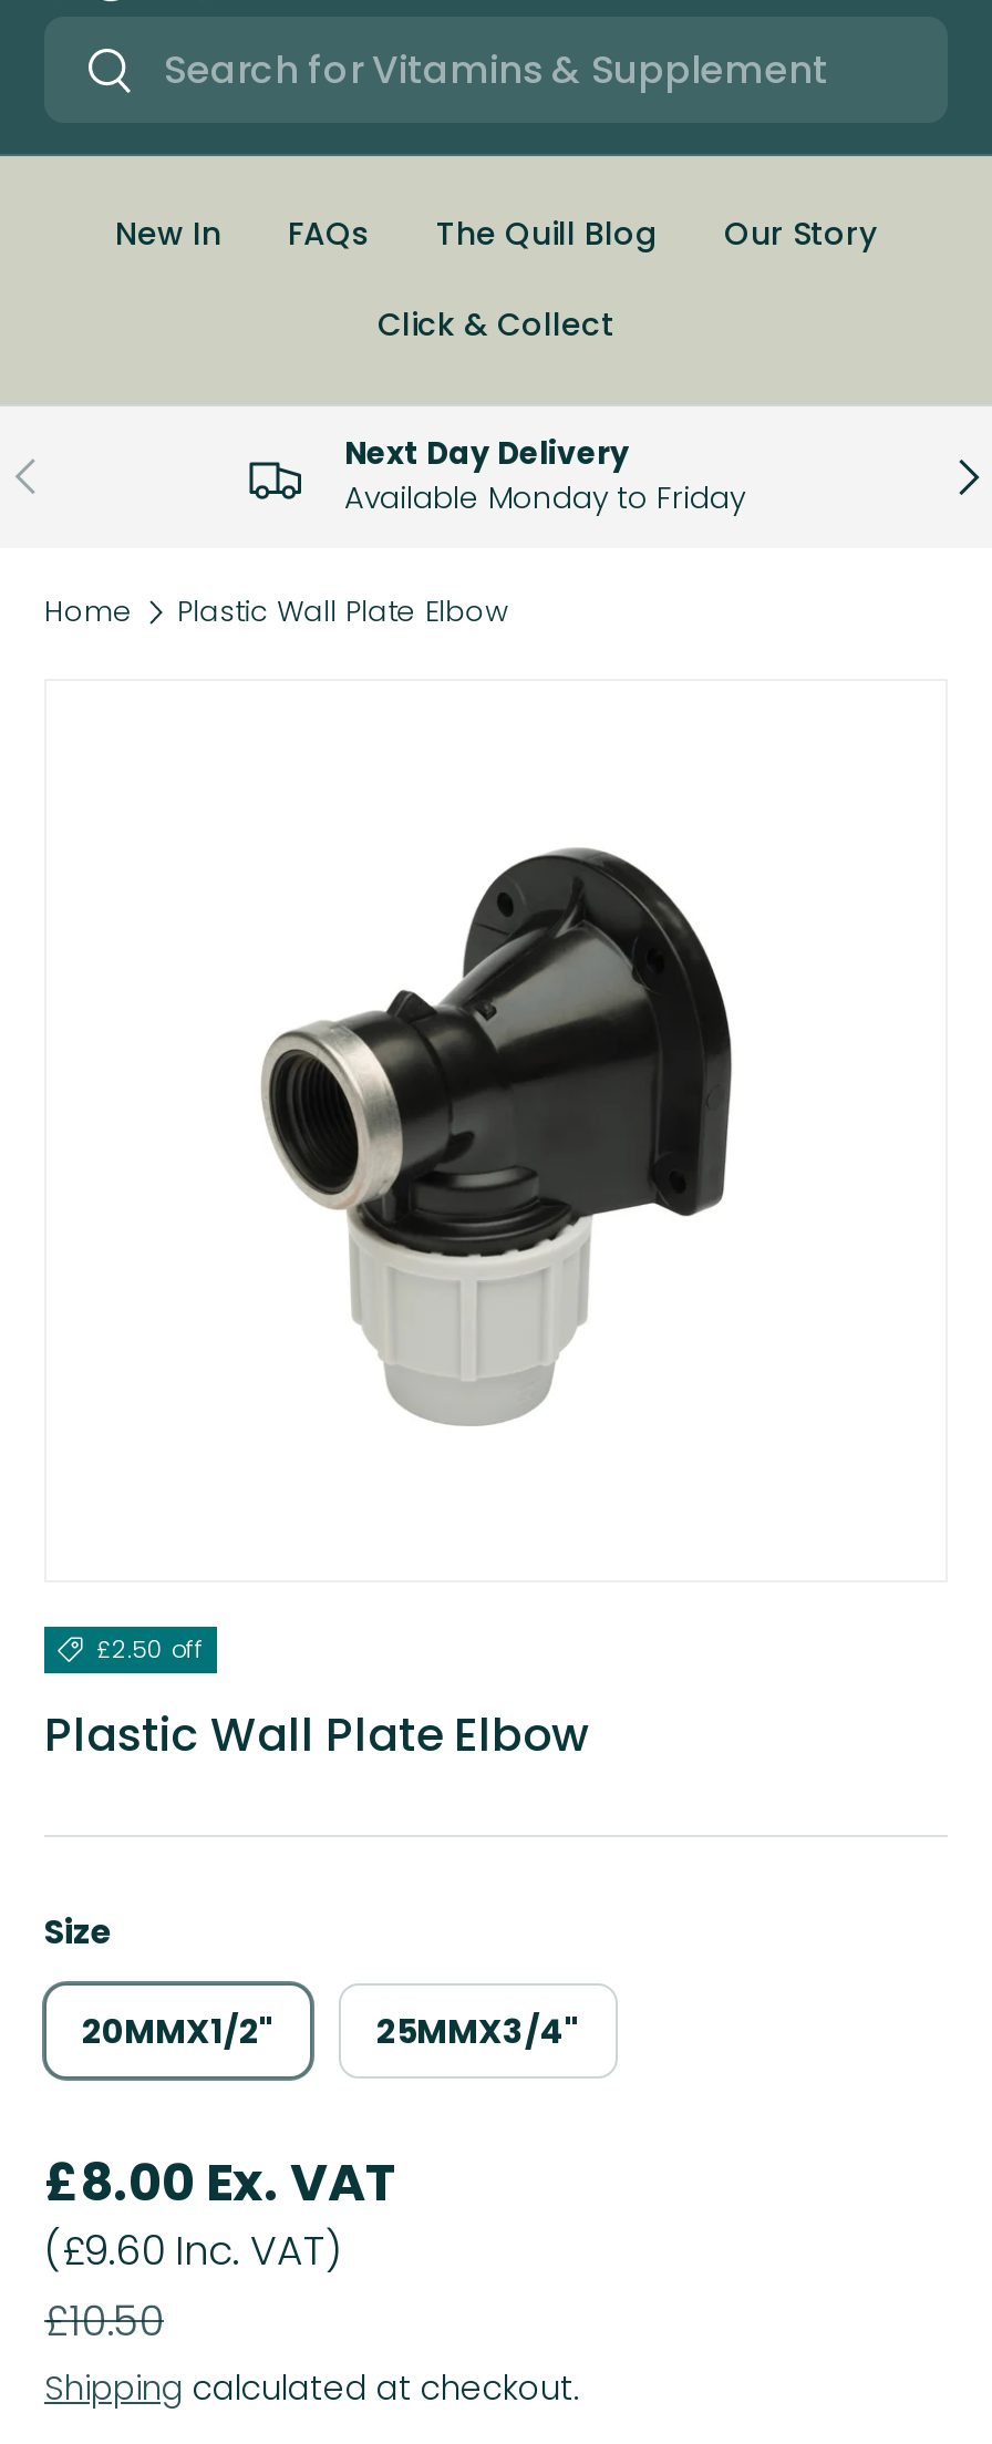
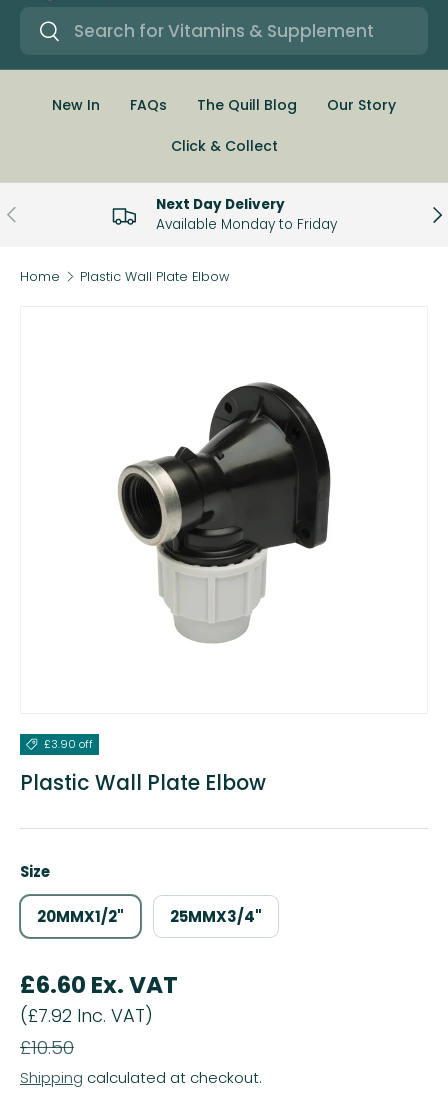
- £2.50 off
+ £3.90 off

- £8.00 Ex. VAT
+ £6.60 Ex. VAT

- (£9.60 Inc. VAT)
+ (£7.92 Inc. VAT)
